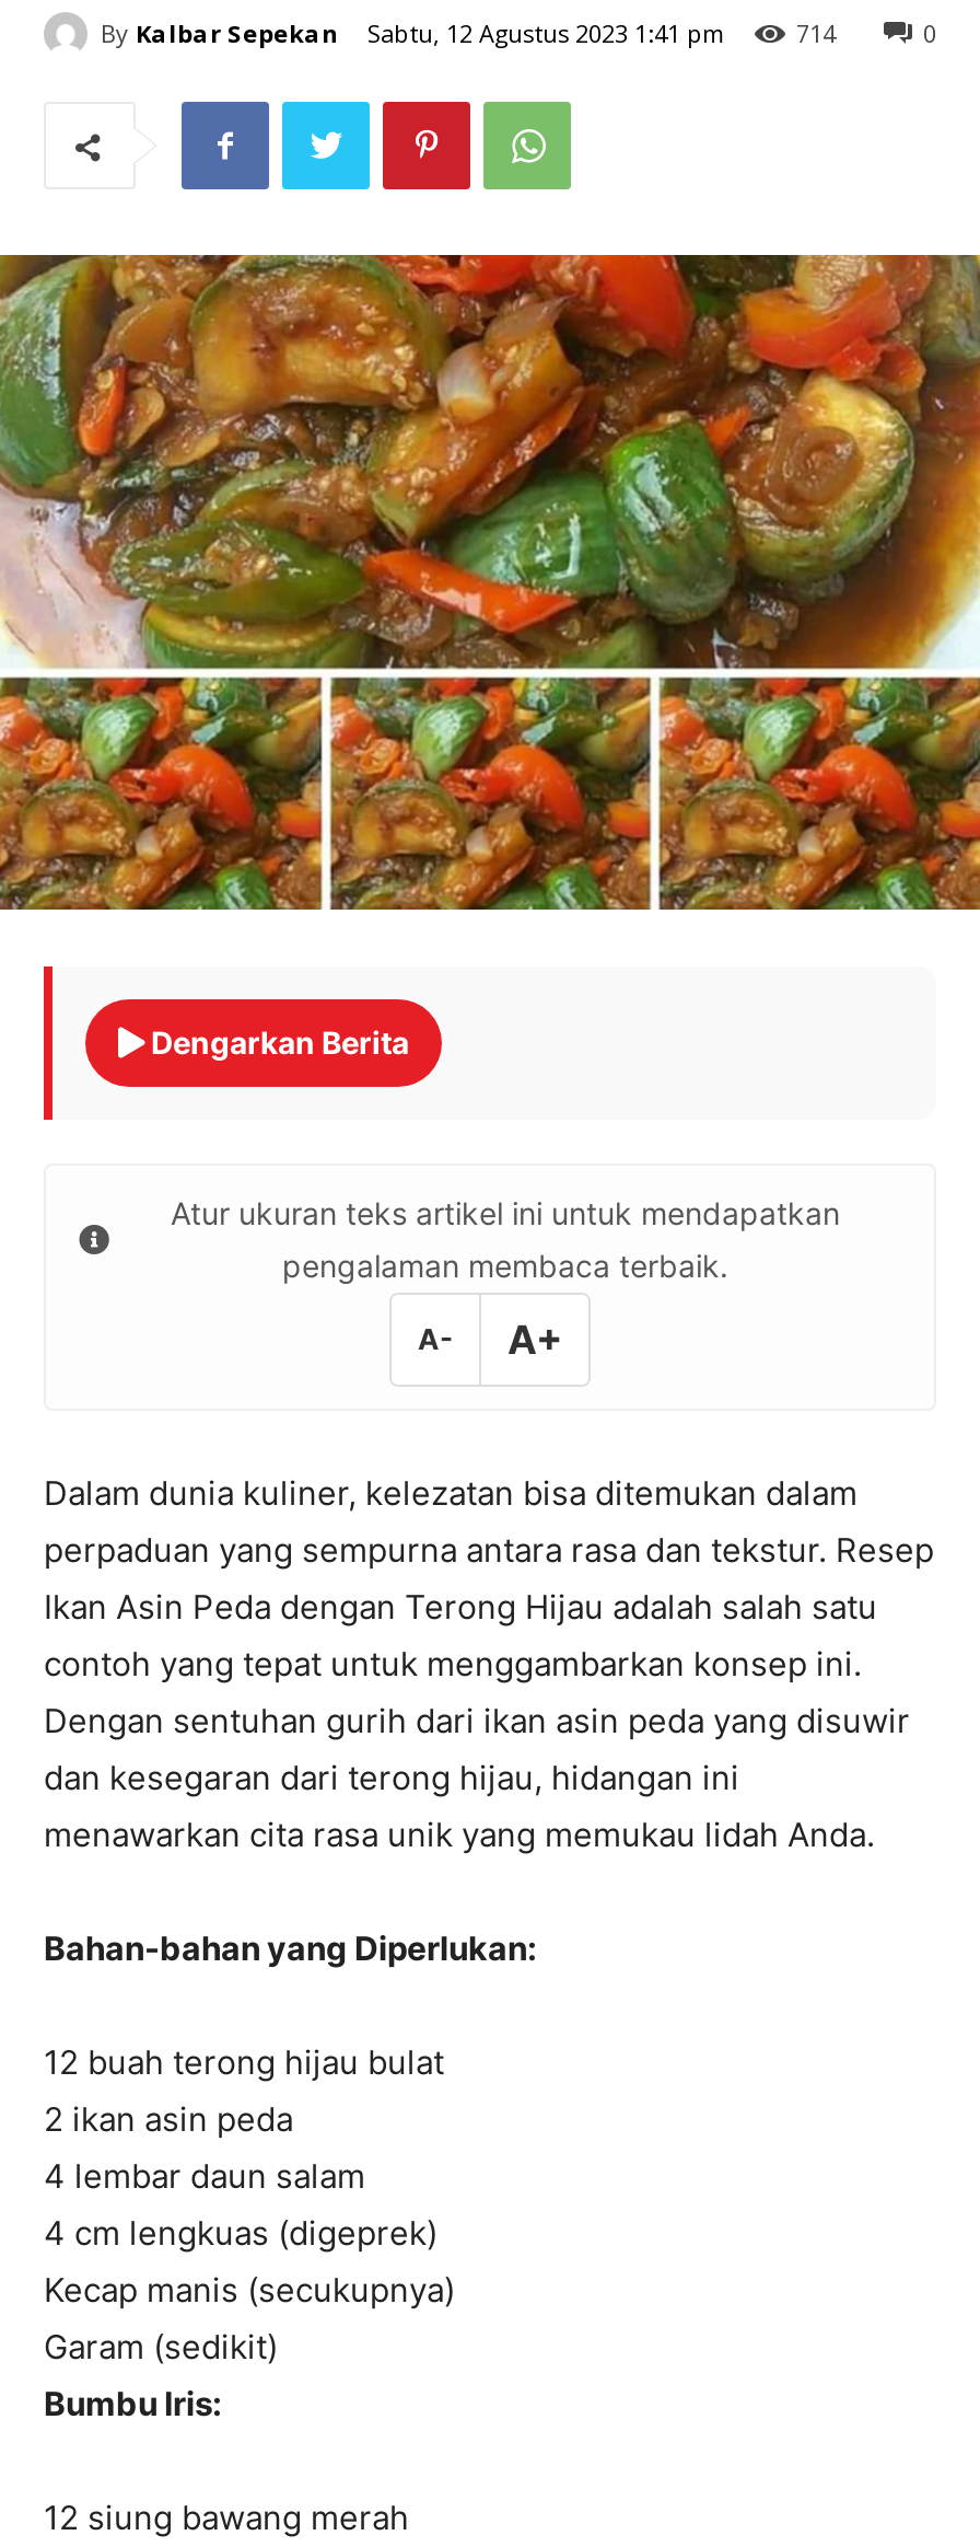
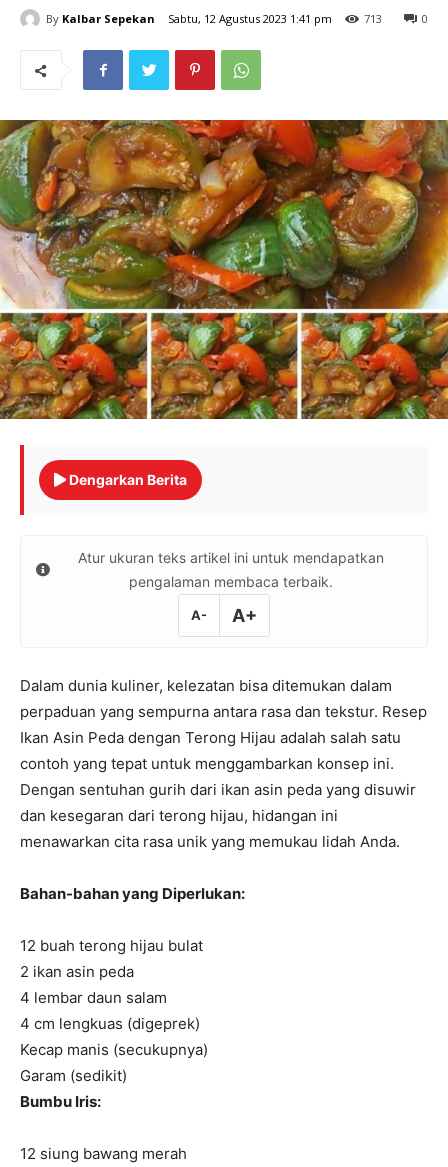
- 714
+ 713
